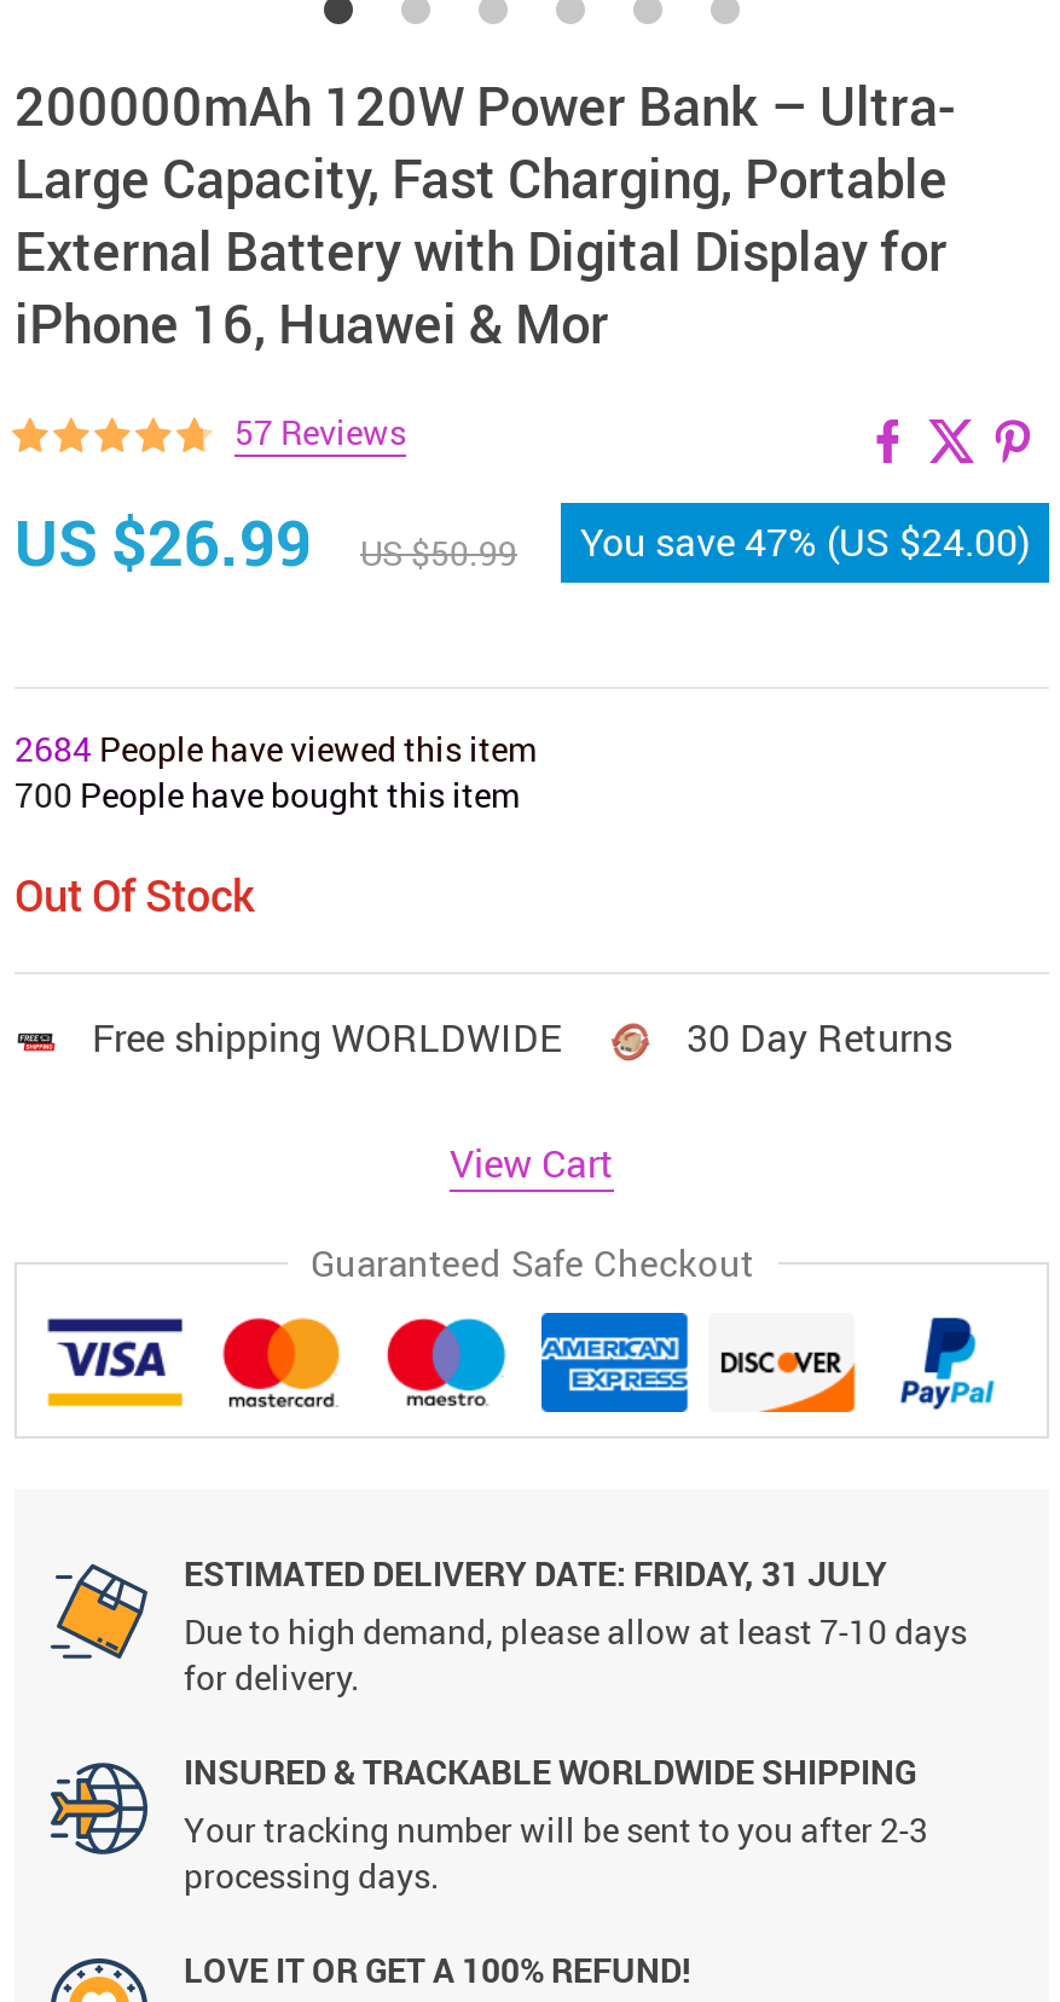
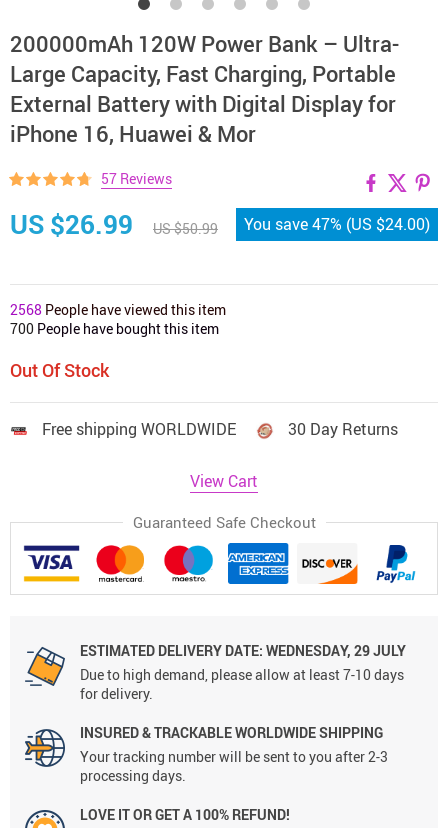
- 2684 People have viewed this item
+ 2568 People have viewed this item

- ESTIMATED DELIVERY DATE: FRIDAY, 31 JULY
+ ESTIMATED DELIVERY DATE: WEDNESDAY, 29 JULY
